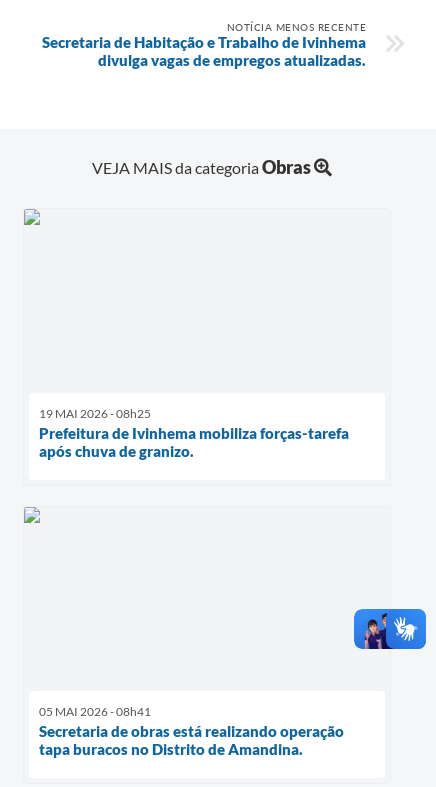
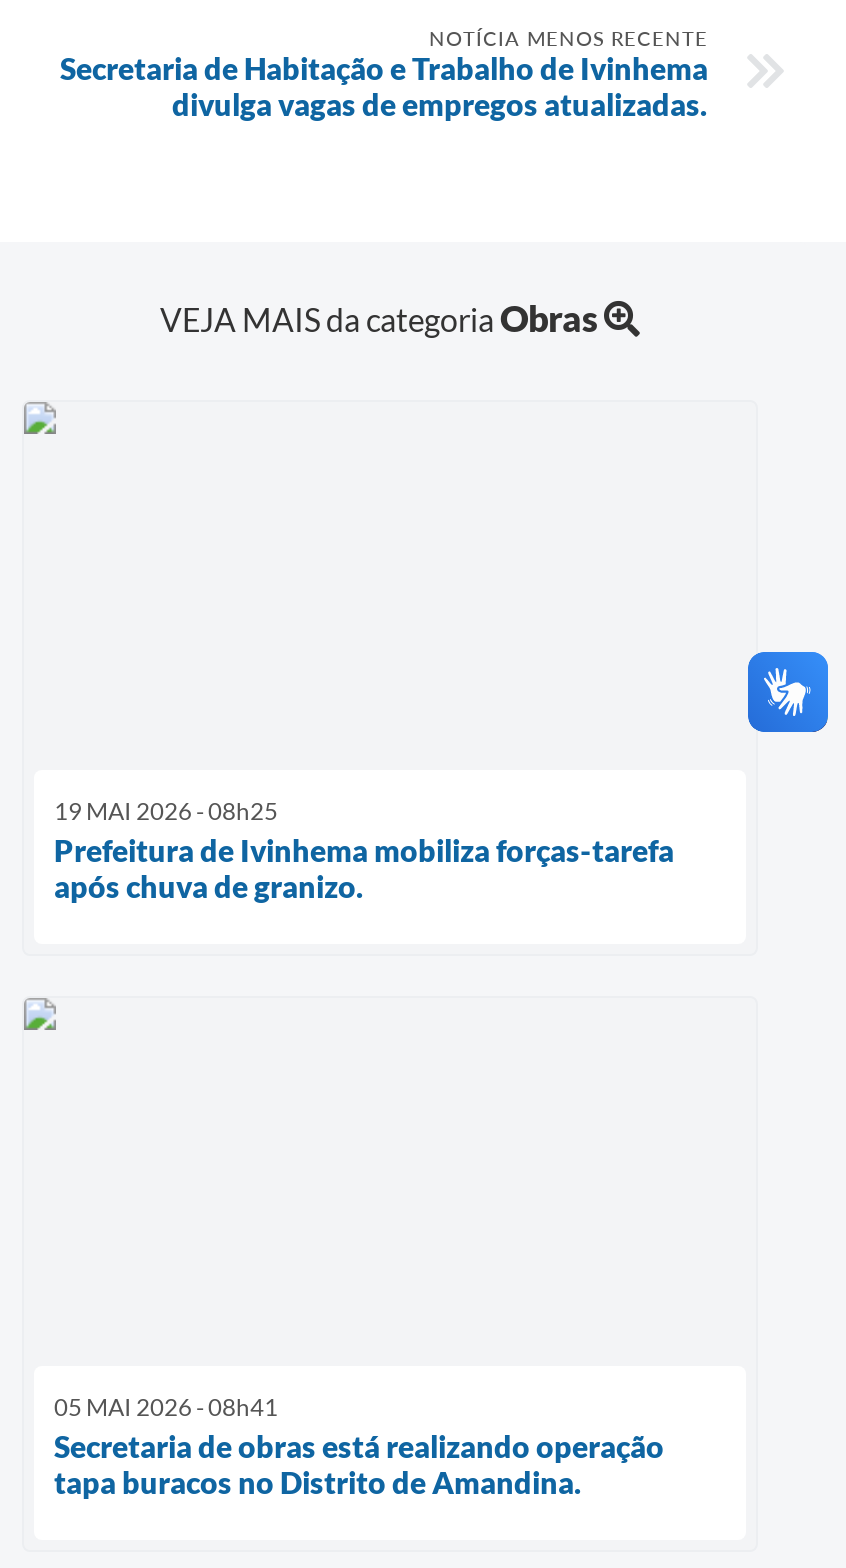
+ [image]

- [image]
